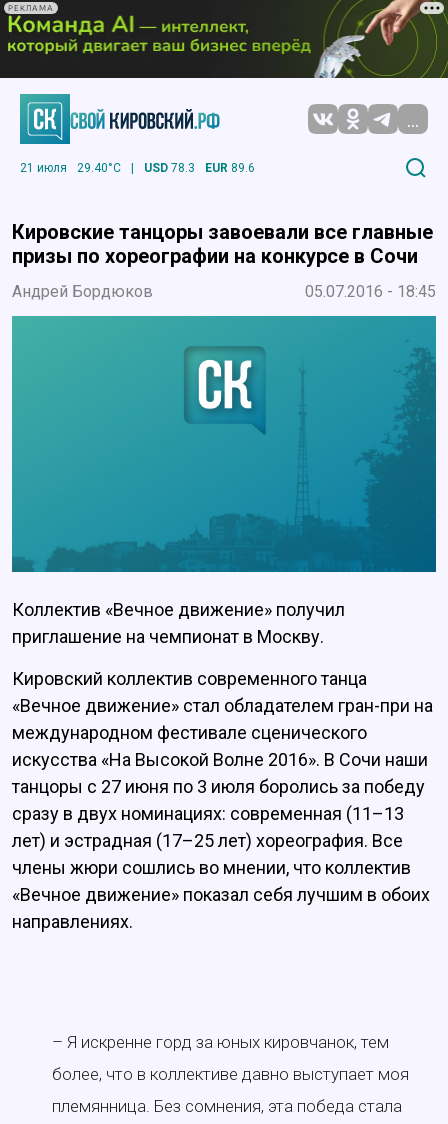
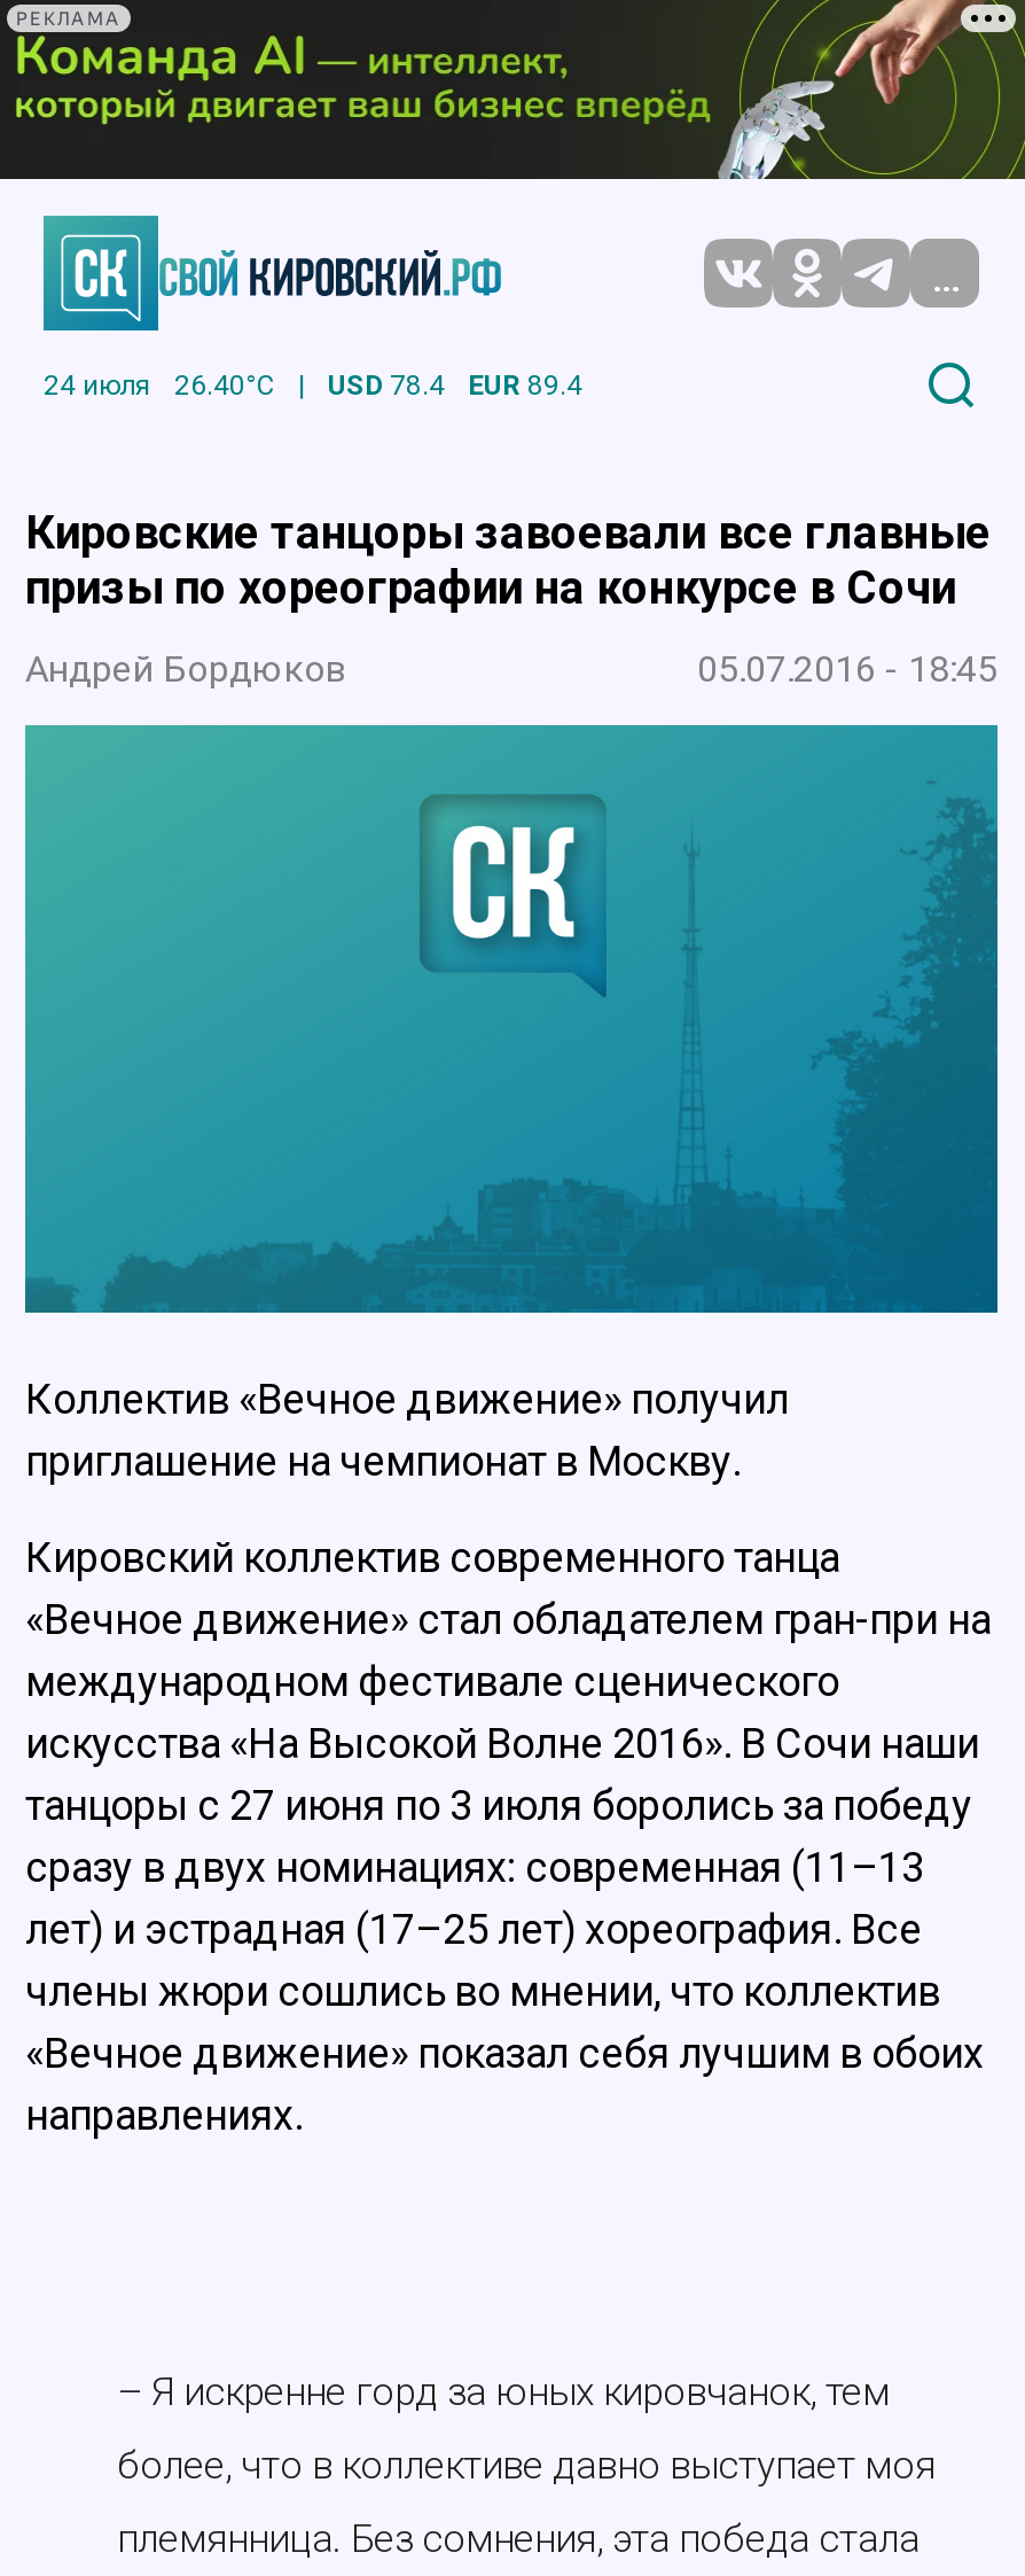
- 21 июля
- 29.40°C
+ 24 июля
+ 26.40°C

- USD 78.3
+ USD 78.4

- EUR 89.6
+ EUR 89.4
